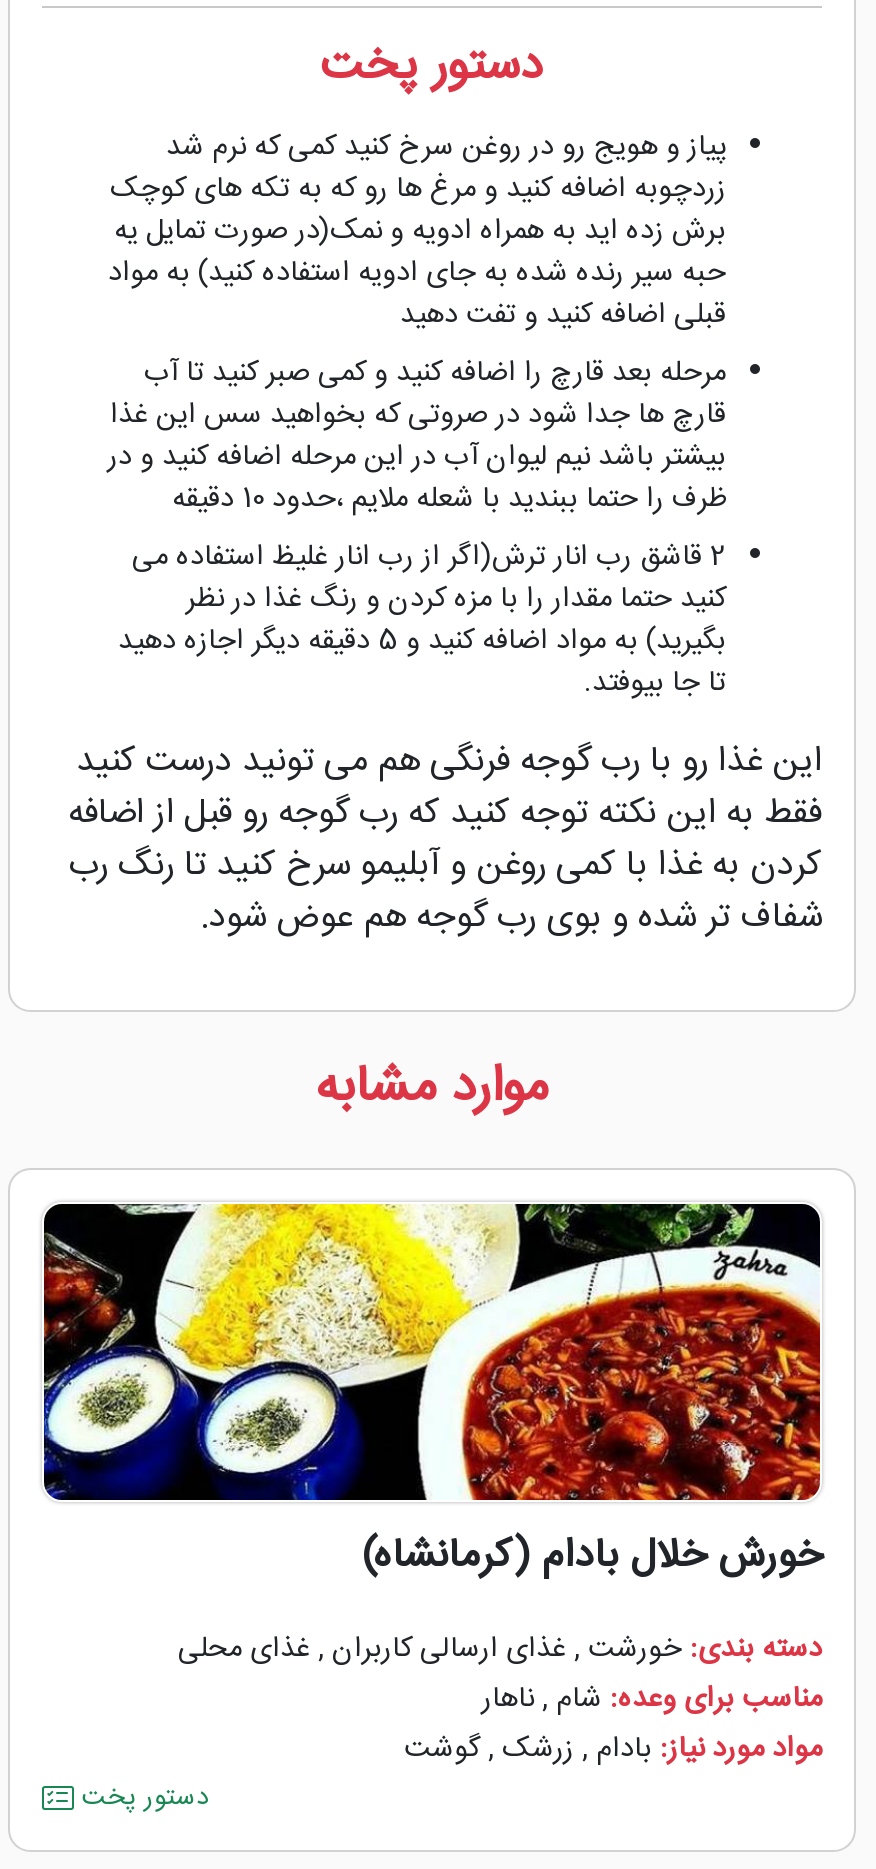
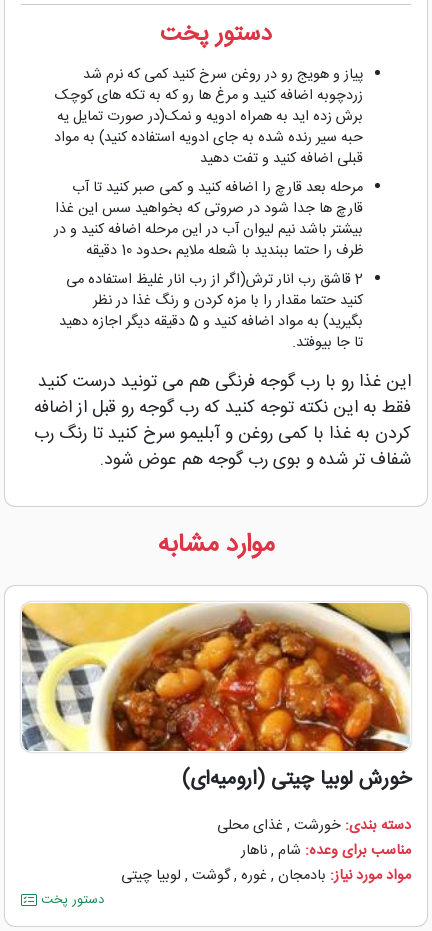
- [image]
- خورش خلال بادام (کرمانشاه)
+ [image]
+ خورش لوبیا چیتی (ارومیه‌ای)

- دسته بندی: خورشت, غذای ارسالی کاربران, غذای محلی
+ دسته بندی: خورشت, غذای محلی

- مواد مورد نیاز: بادام, زرشک,گوشت
+ مواد مورد نیاز: بادمجان, غوره,گوشت, لوبیا چیتی
